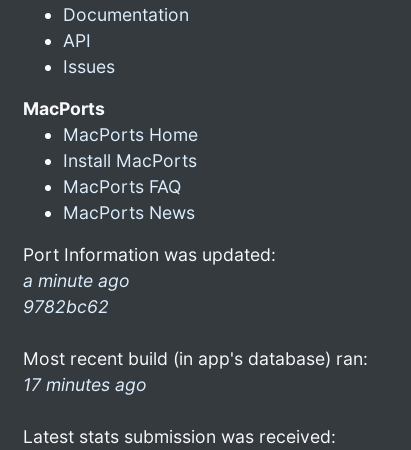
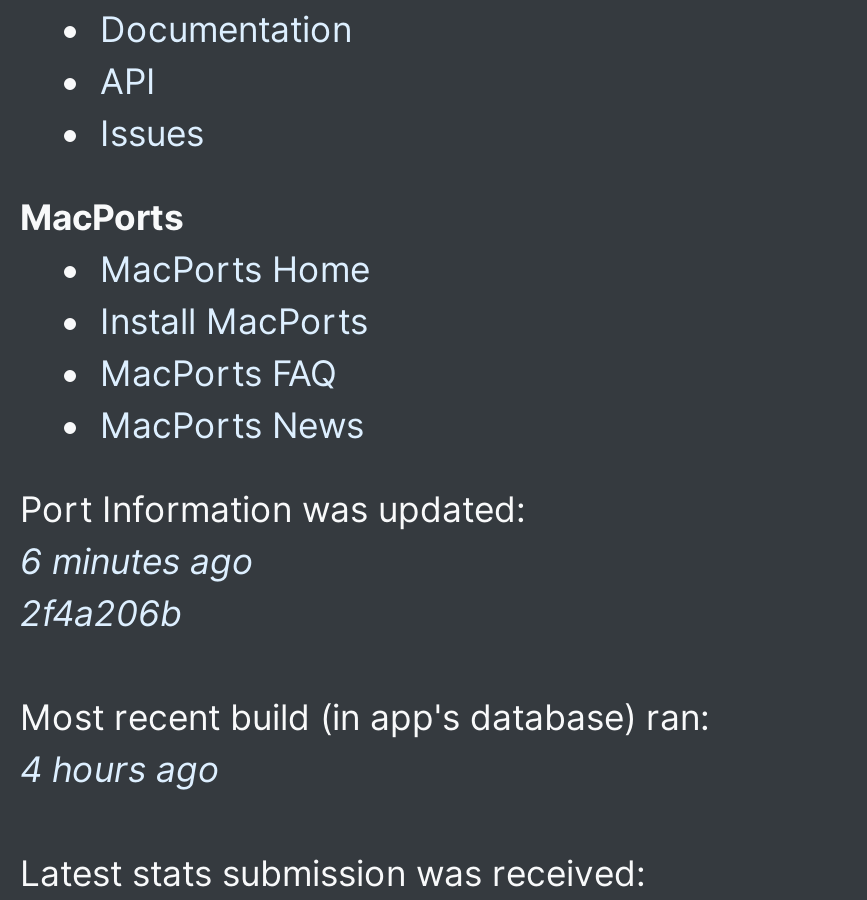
- a minute ago
- 9782bc62
+ 6 minutes ago
+ 2f4a206b

- 17 minutes ago
+ 4 hours ago
